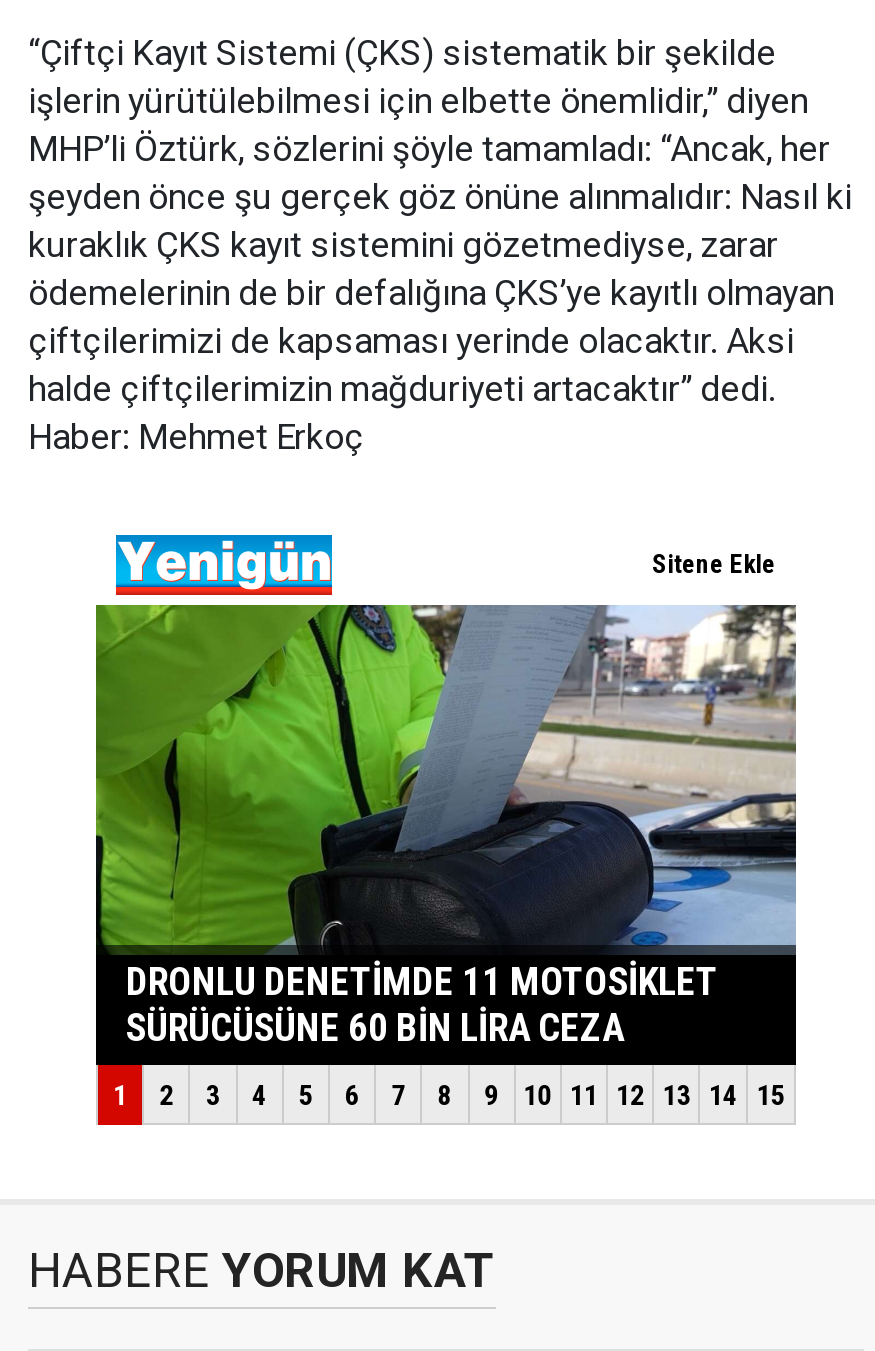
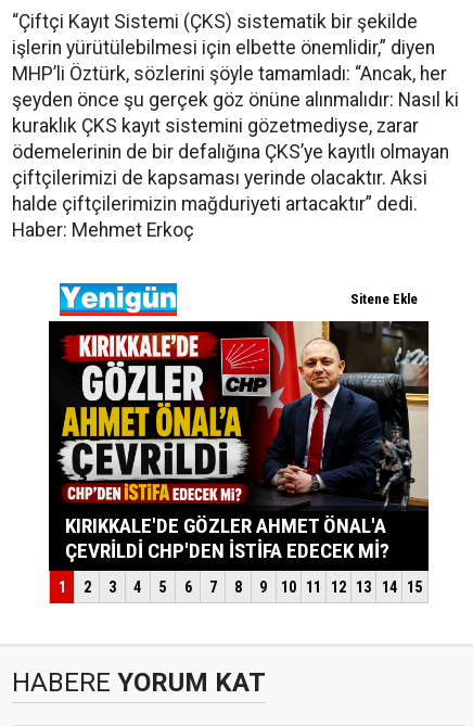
- [image]
+ [image]
